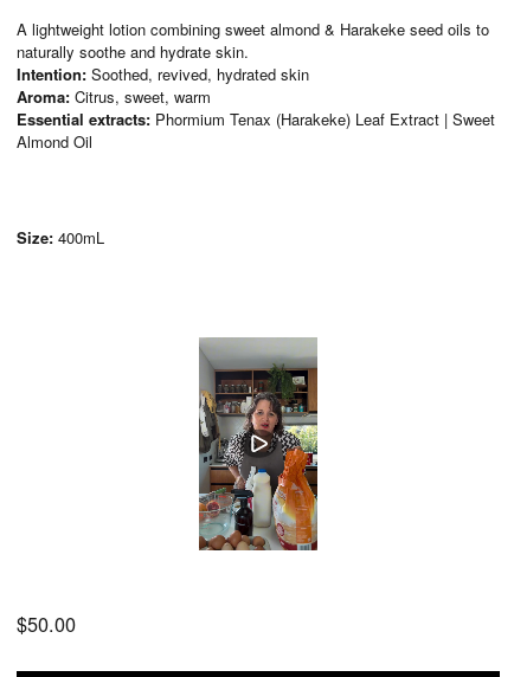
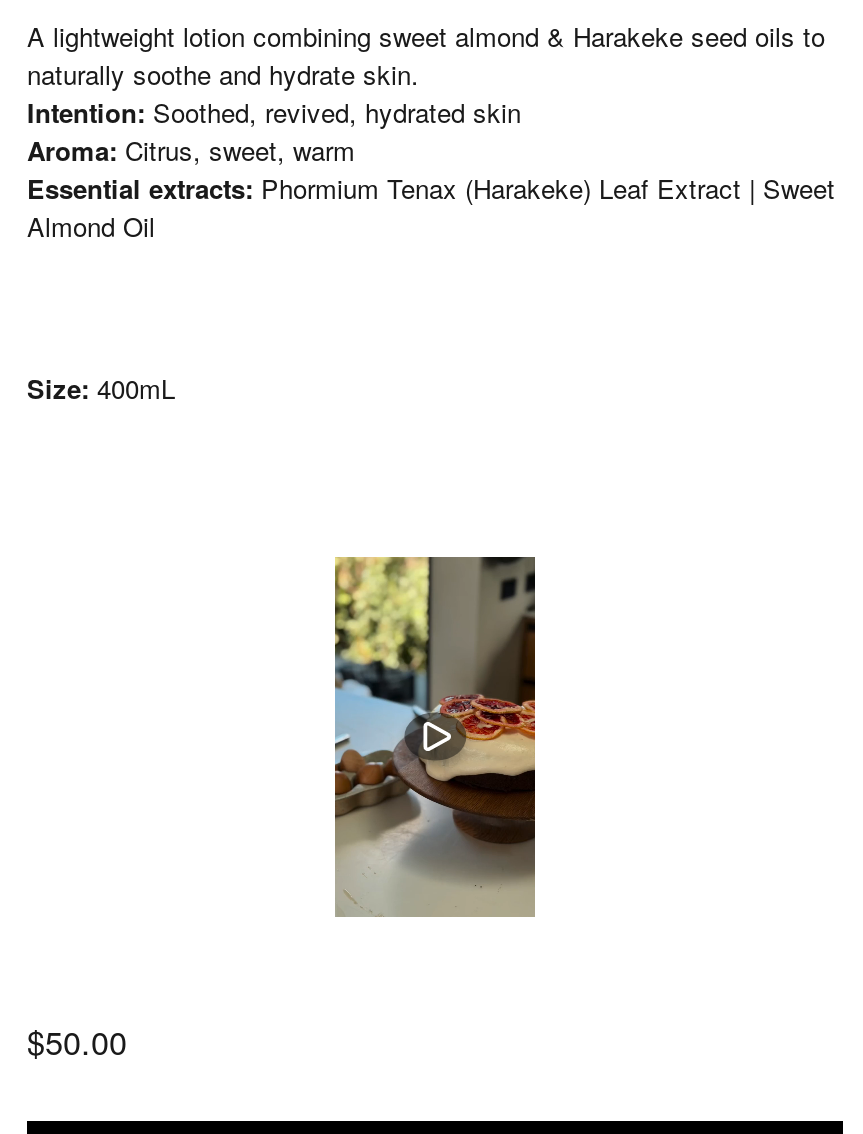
- [image]
+ [image]
